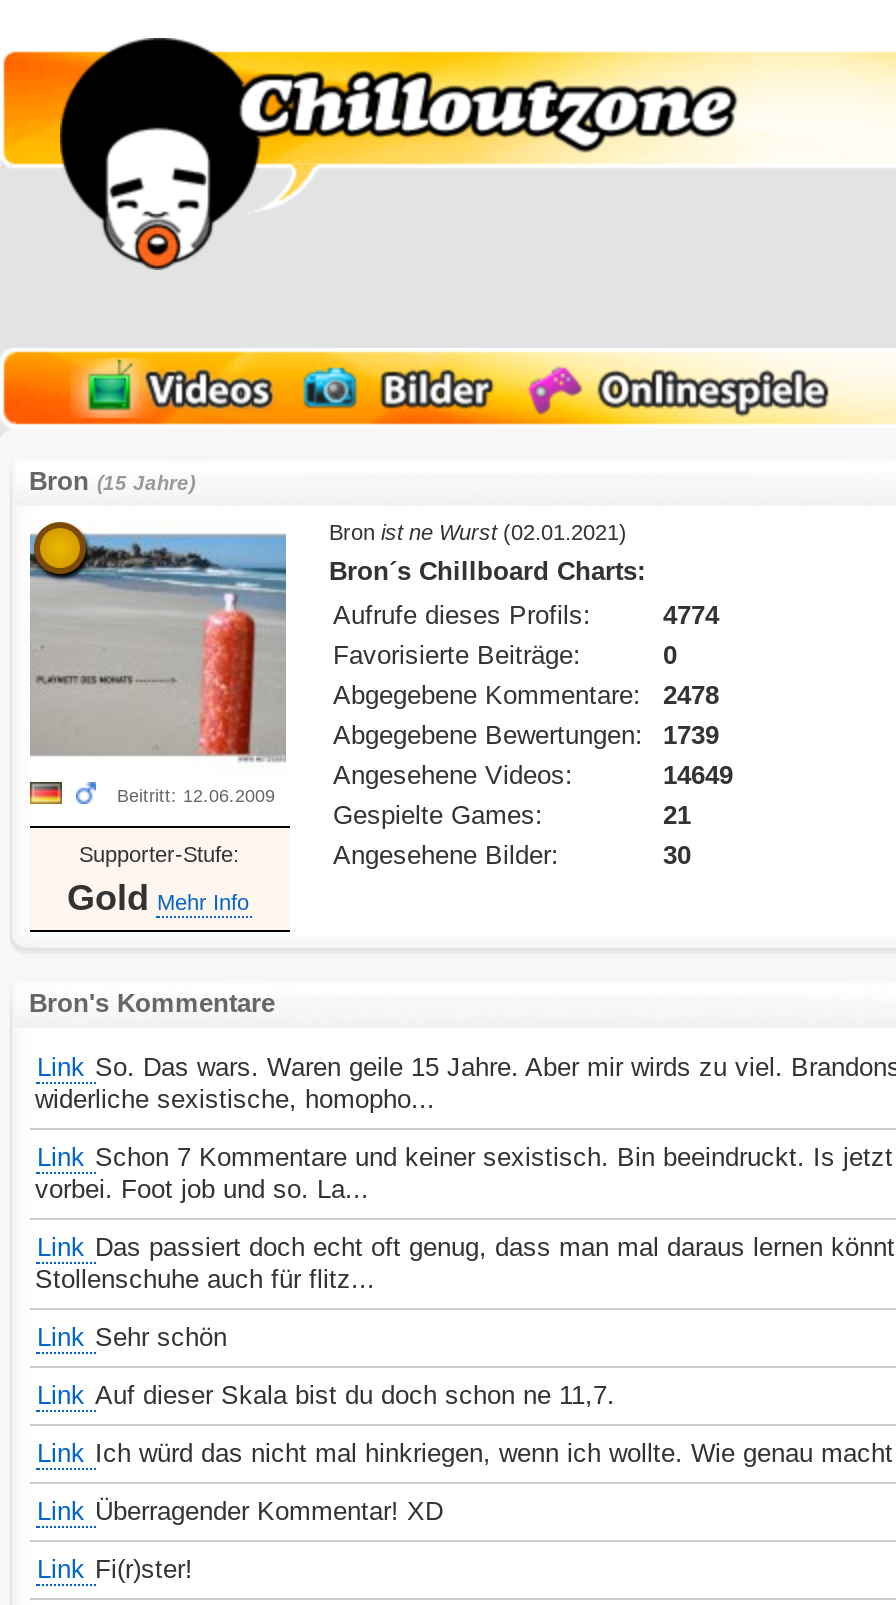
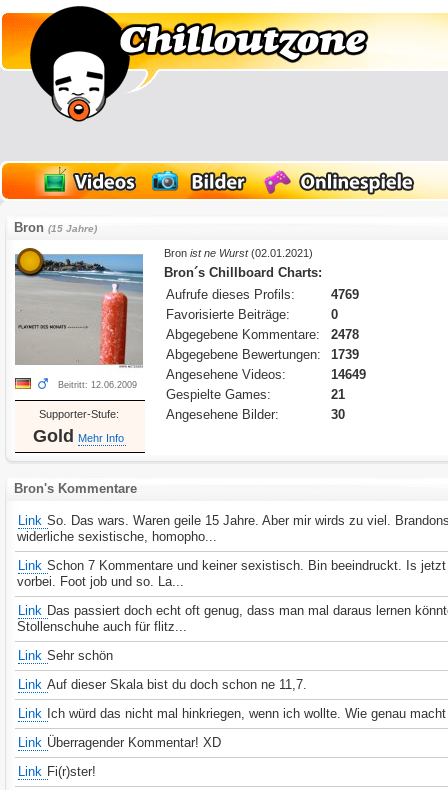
- 4774
+ 4769
